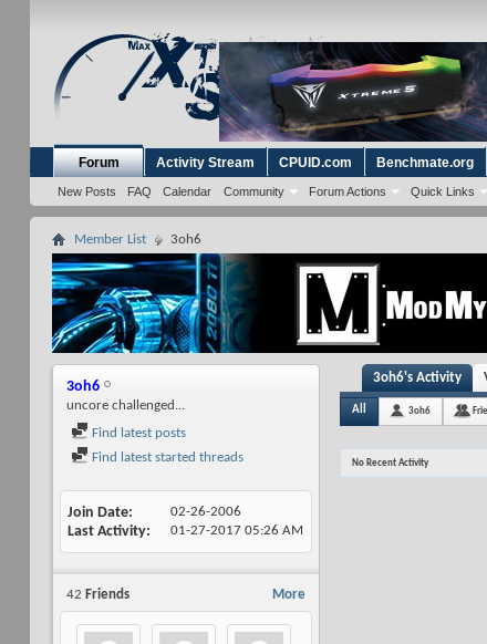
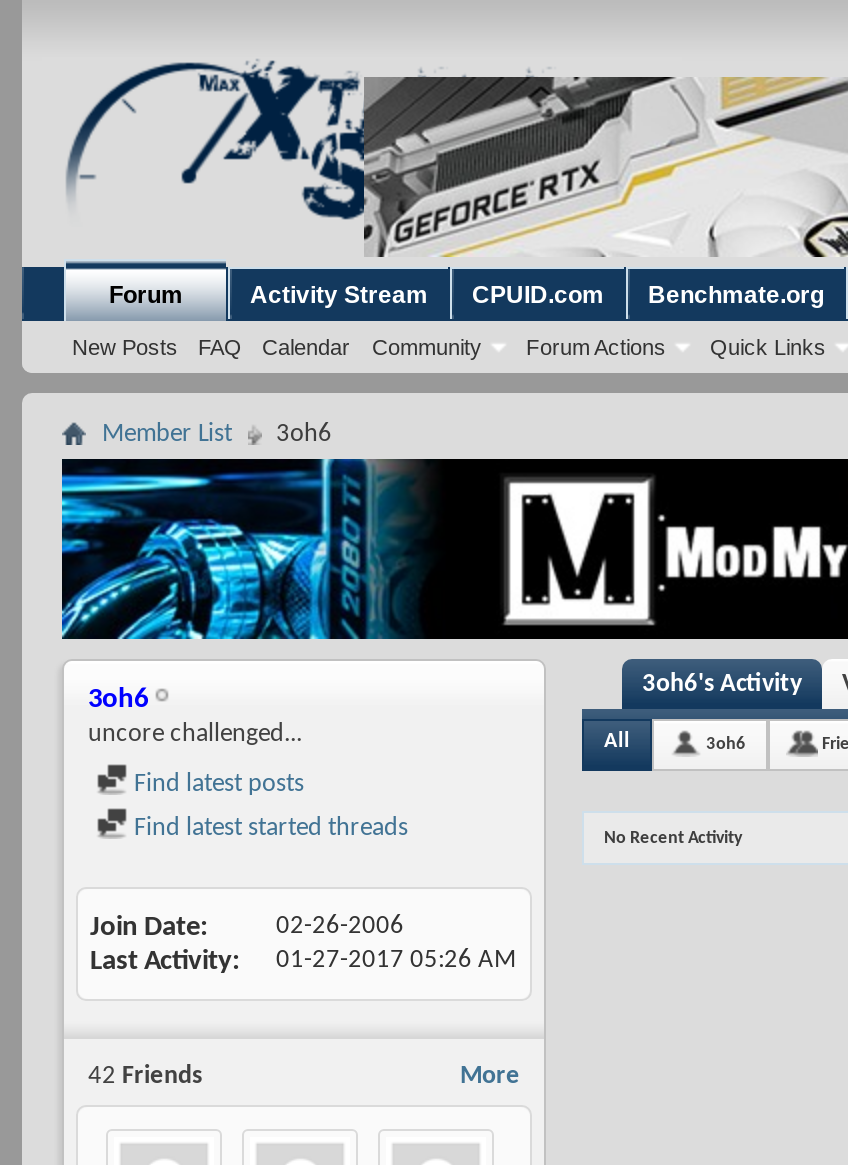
- [image]
+ [image]
